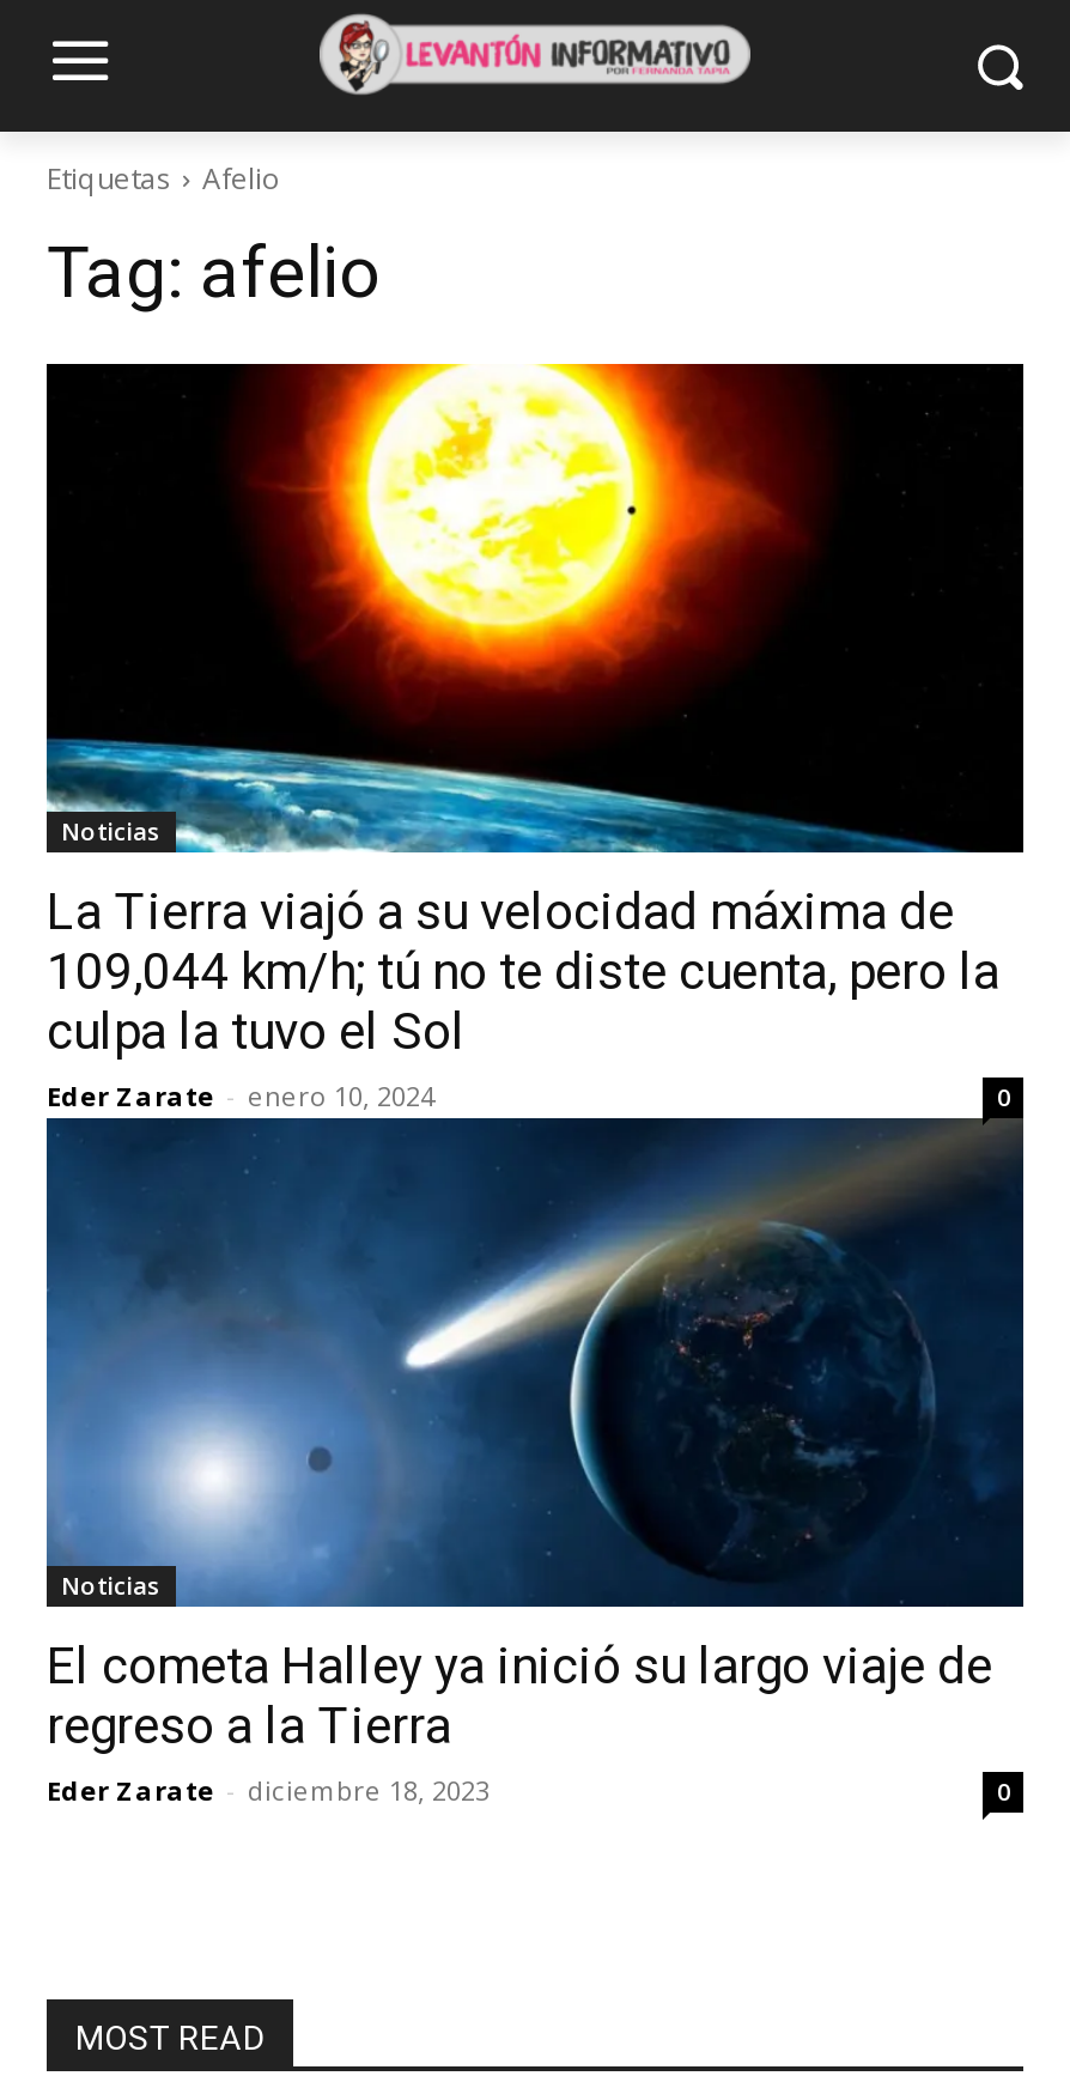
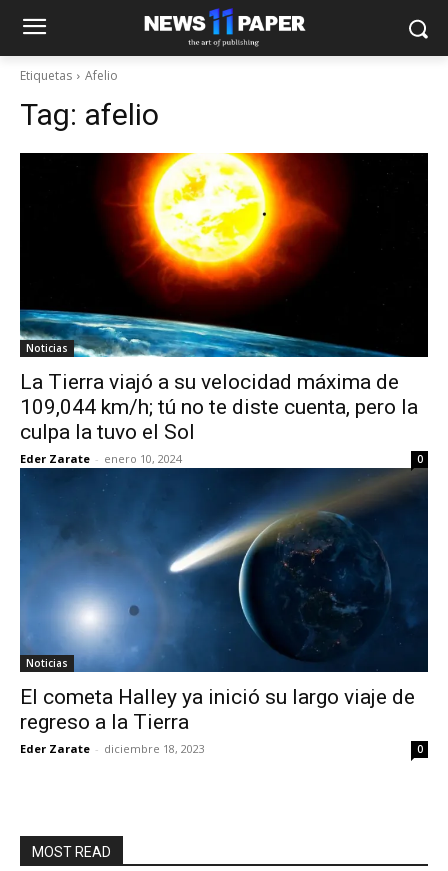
- [image]
+ [image]
